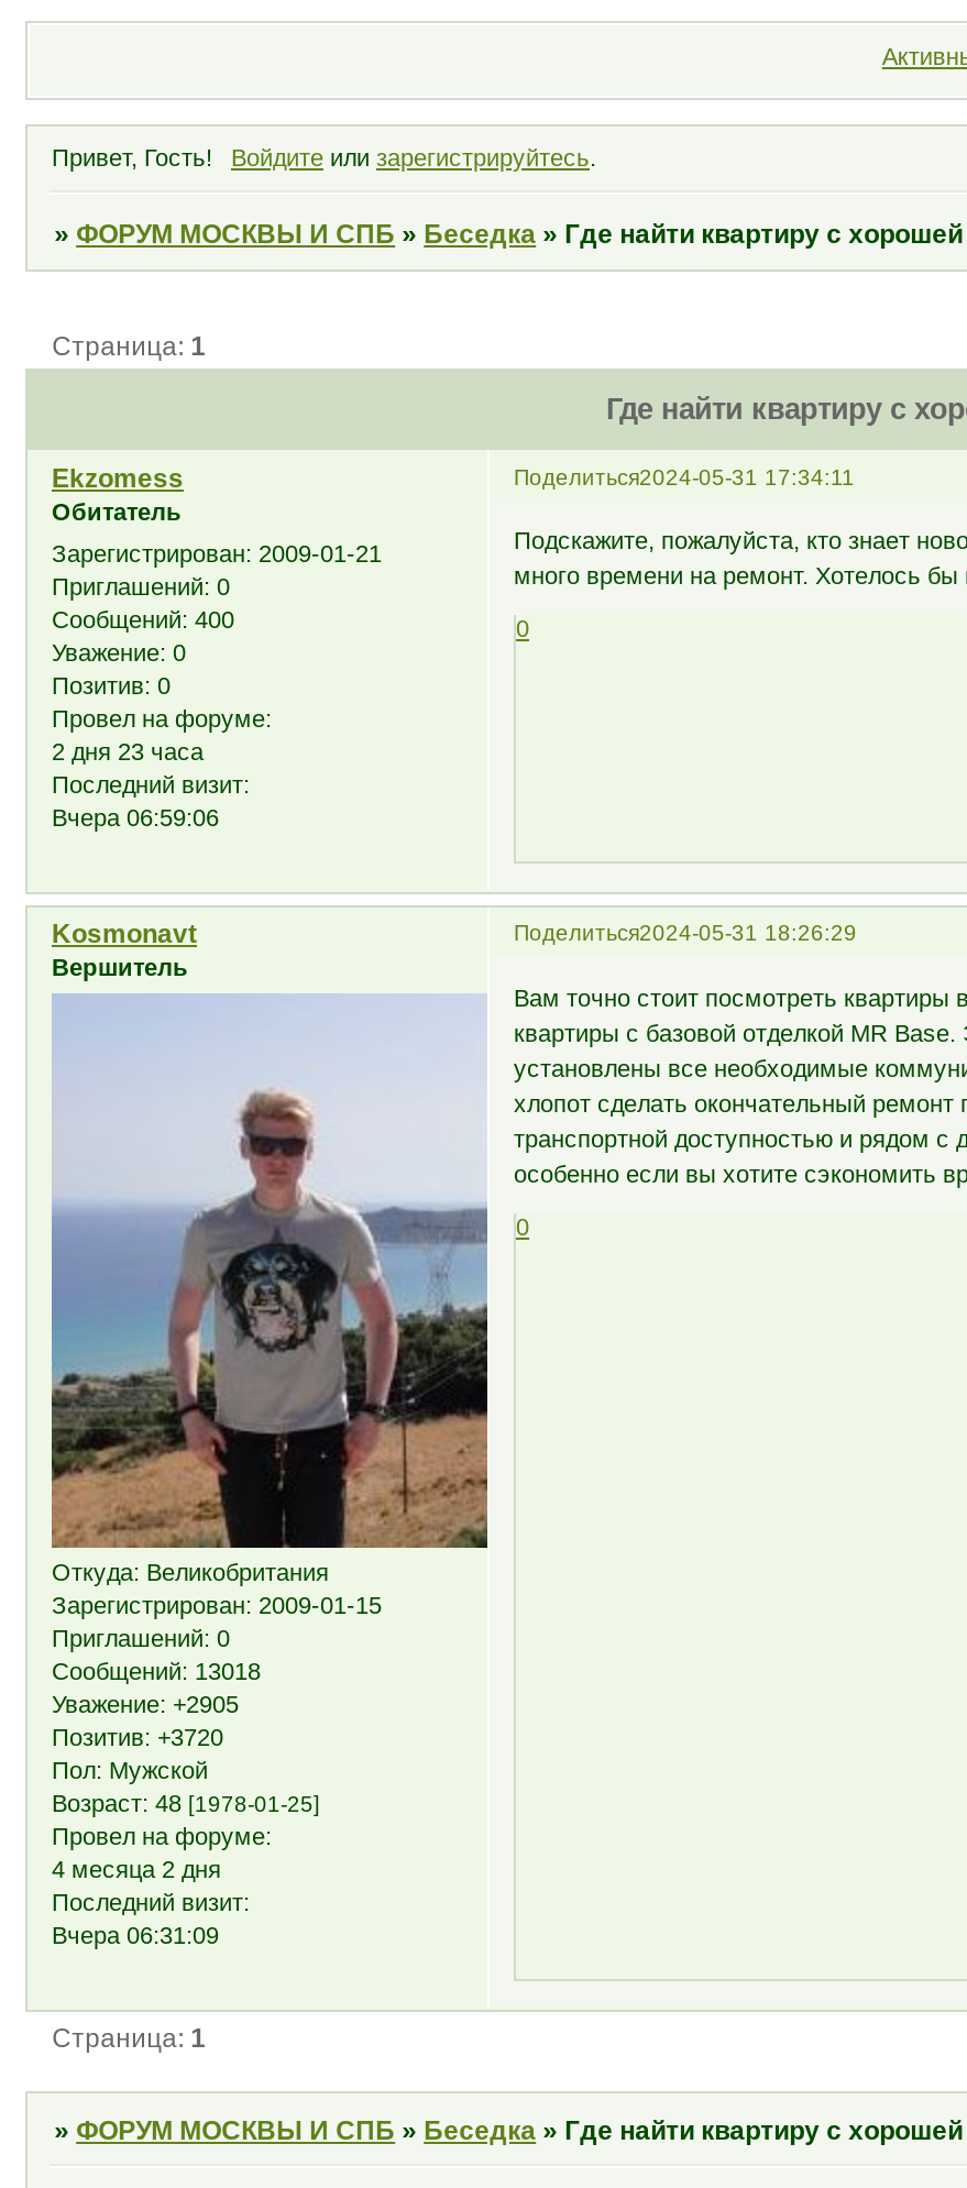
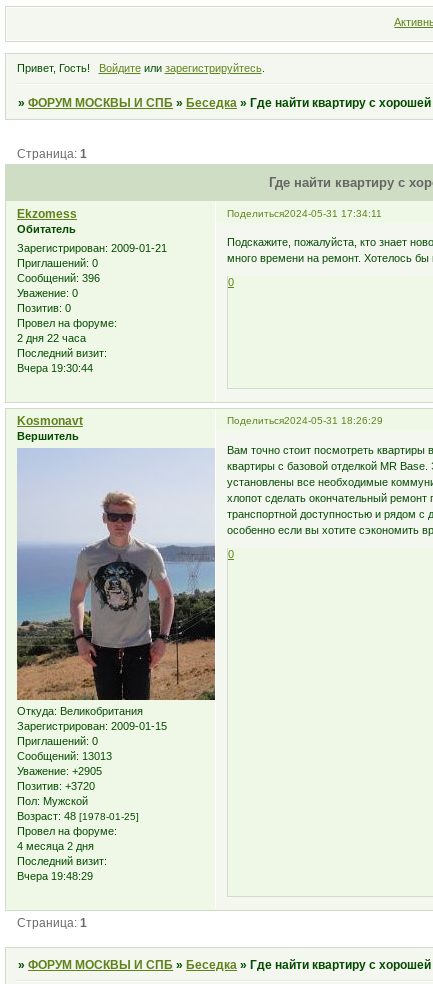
- Сообщений: 400
+ Сообщений: 396

- 2 дня 23 часа
+ 2 дня 22 часа

- Вчера 06:59:06
+ Вчера 19:30:44

- Сообщений: 13018
+ Сообщений: 13013

- Вчера 06:31:09
+ Вчера 19:48:29
